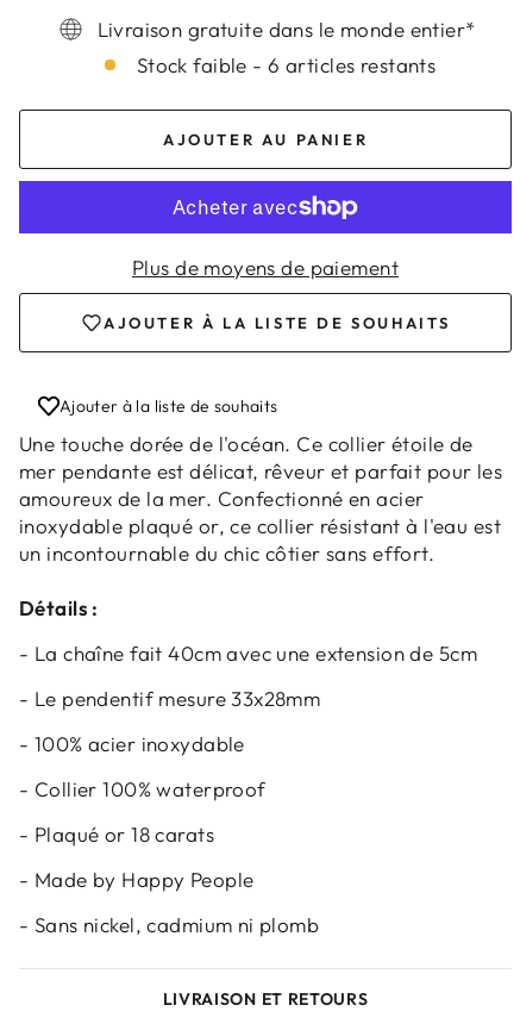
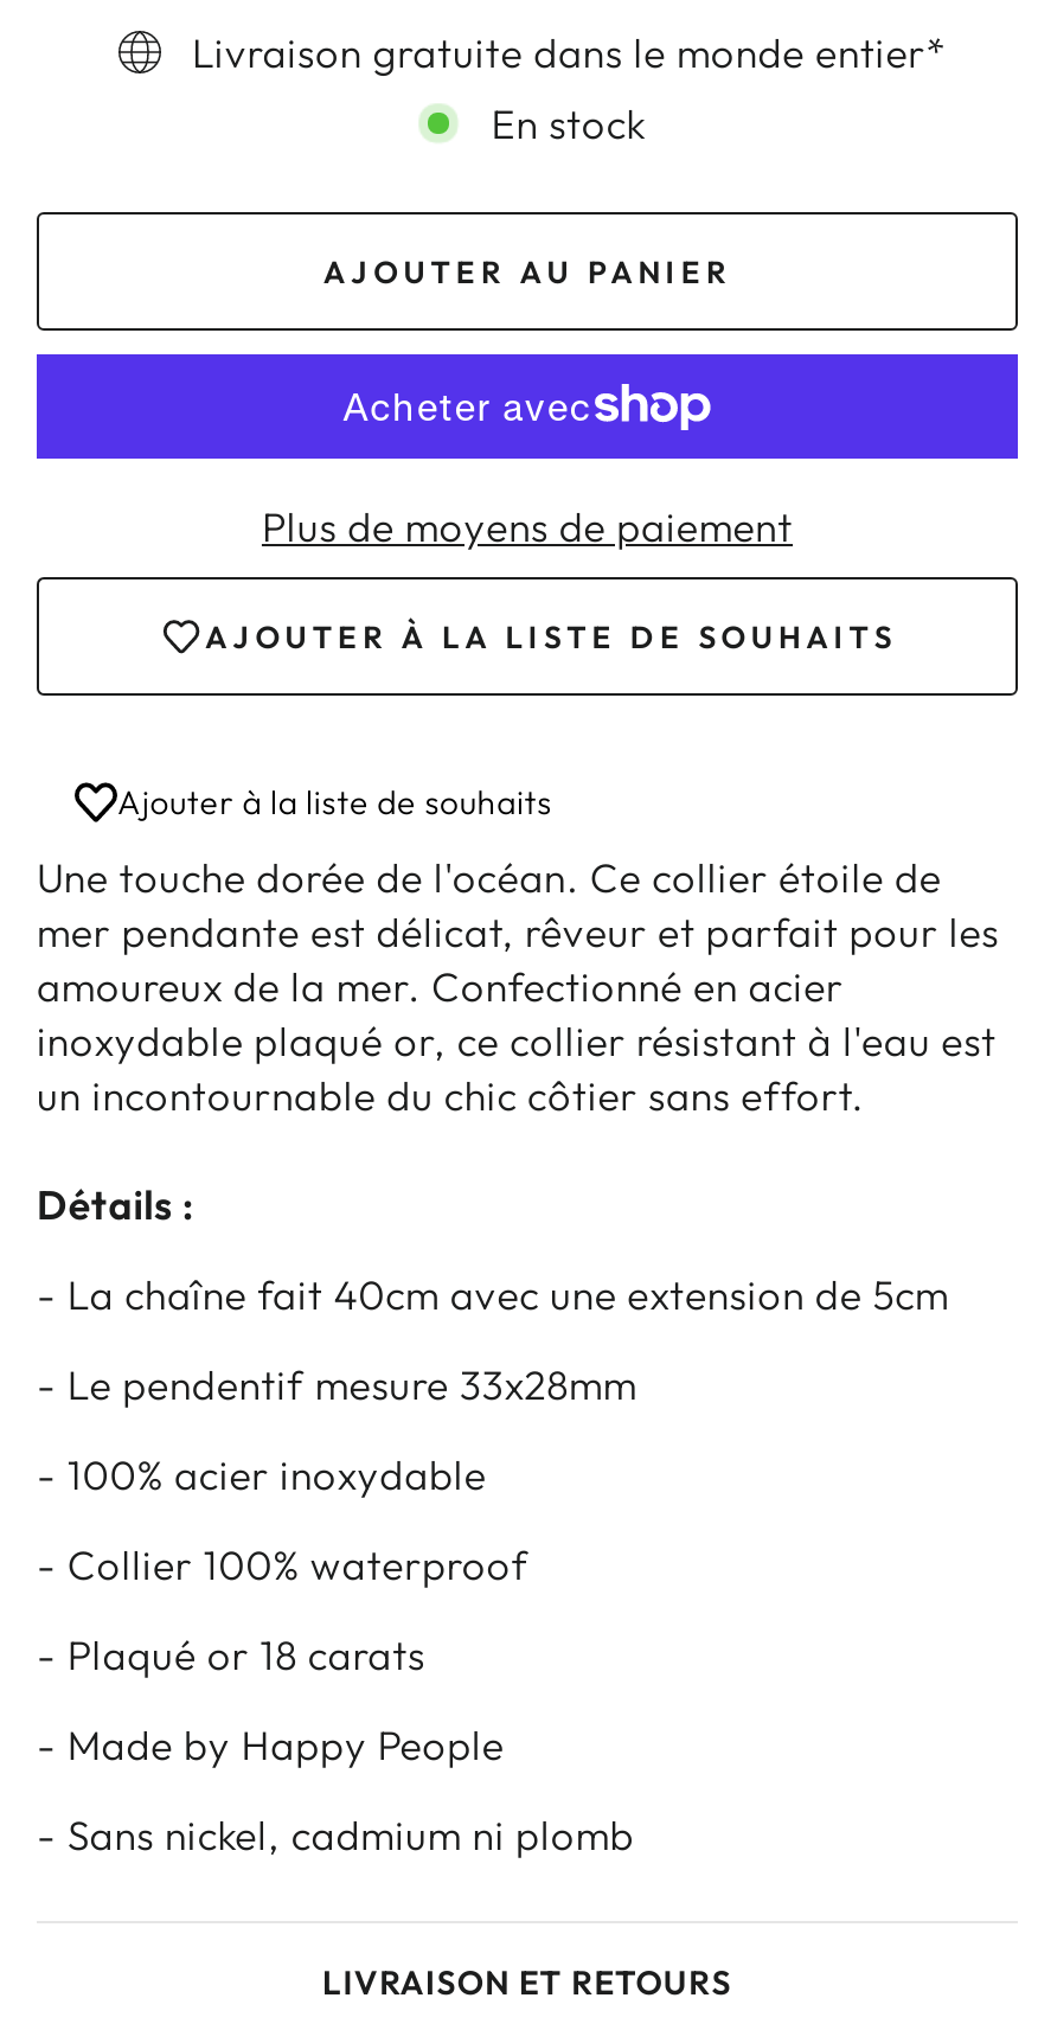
- Stock faible - 6 articles restants
+ En stock
